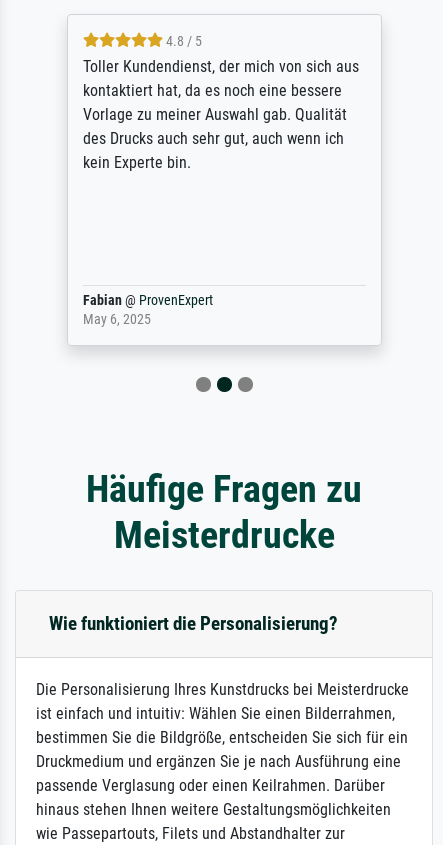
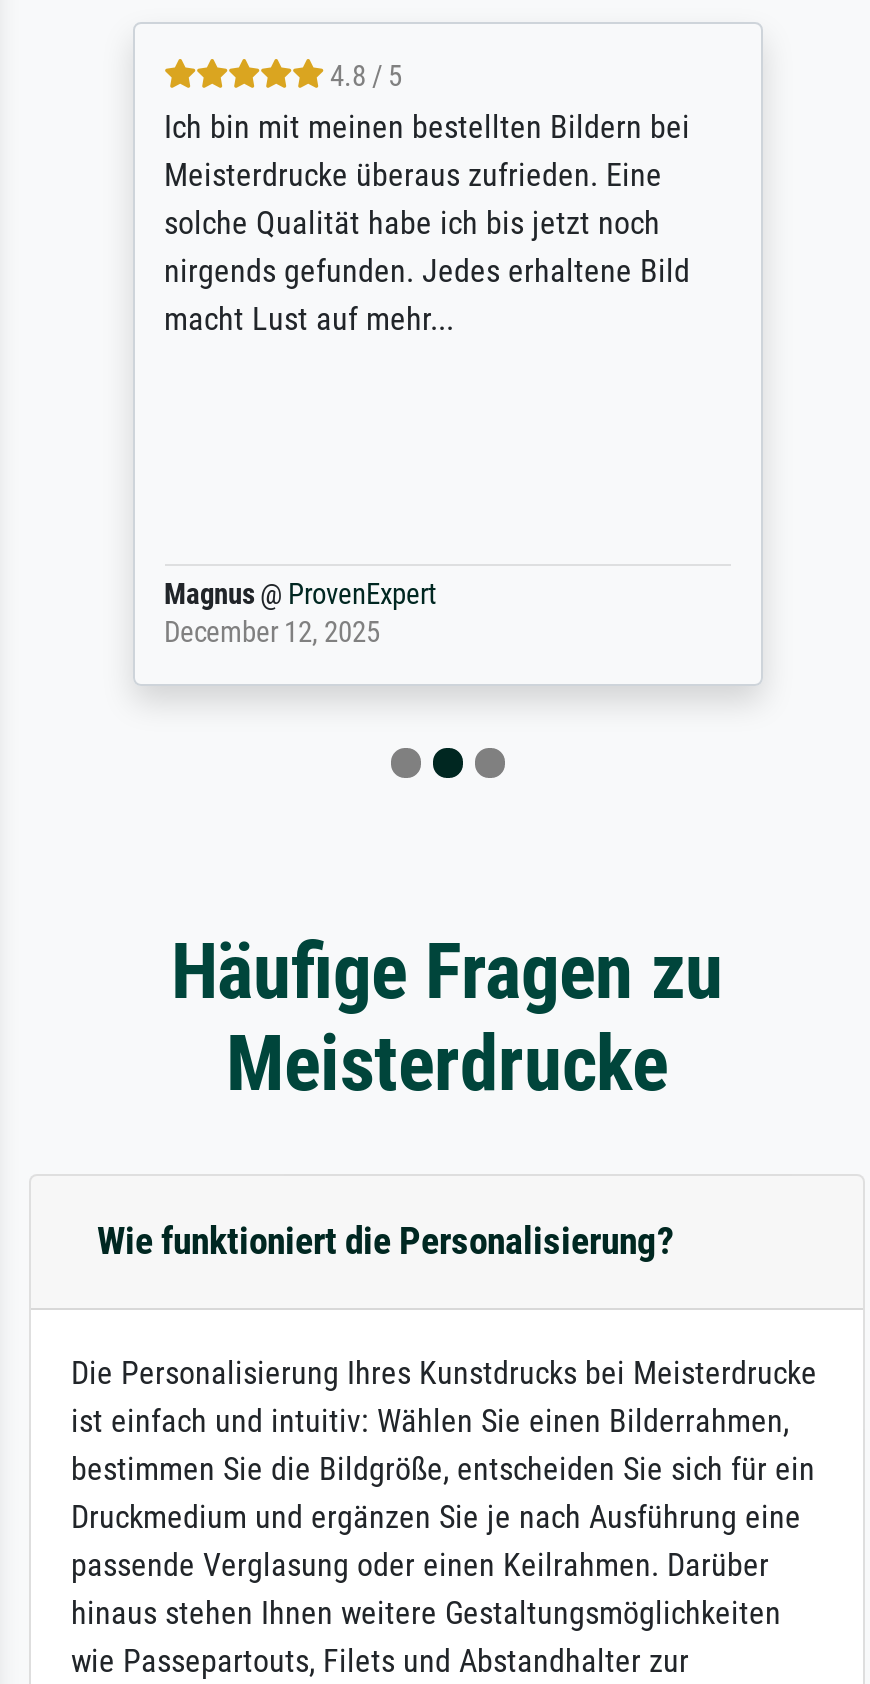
- Toller Kundendienst, der mich von sich aus
- kontaktiert hat, da es noch eine bessere
- Vorlage zu meiner Auswahl gab. Qualität
- des Drucks auch sehr gut, auch wenn ich
- kein Experte bin.
+ Ich bin mit meinen bestellten Bildern bei
+ Meisterdrucke überaus zufrieden. Eine
+ solche Qualität habe ich bis jetzt noch
+ nirgends gefunden. Jedes erhaltene Bild
+ macht Lust auf mehr...

- Fabian @ ProvenExpert
- May 6, 2025
+ Magnus @ ProvenExpert
+ December 12, 2025
